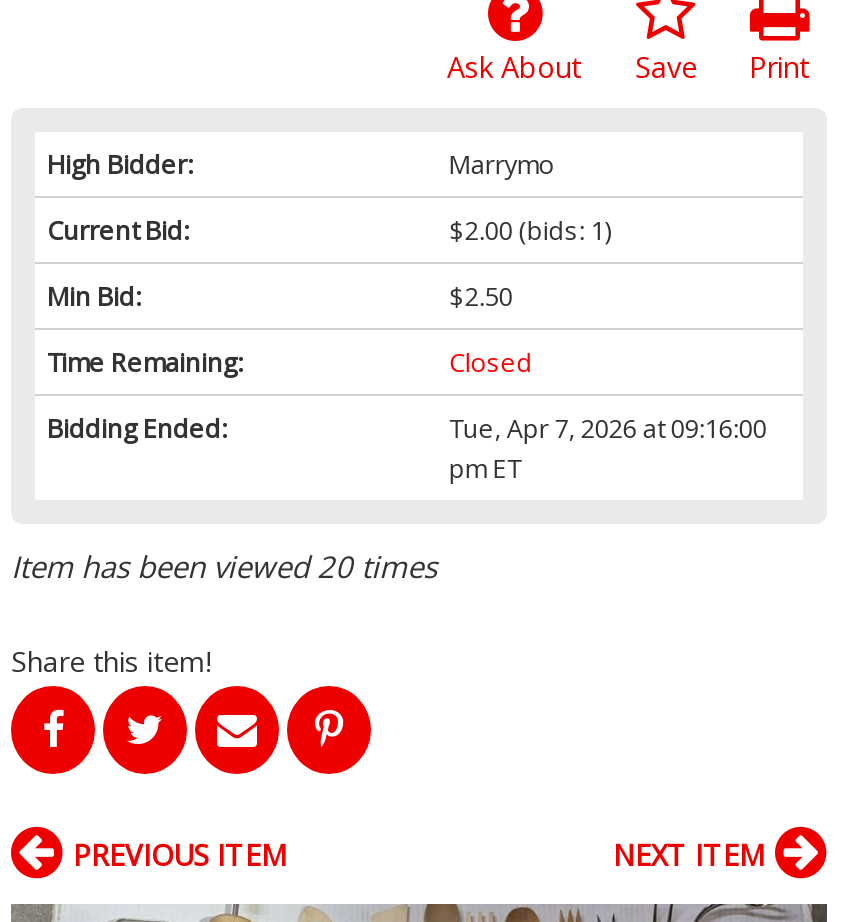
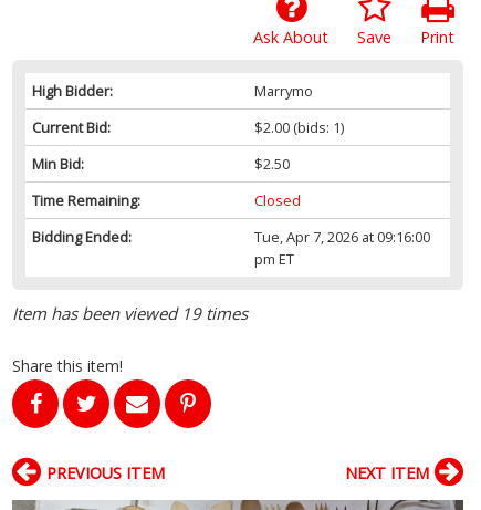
- Item has been viewed 20 times
+ Item has been viewed 19 times
